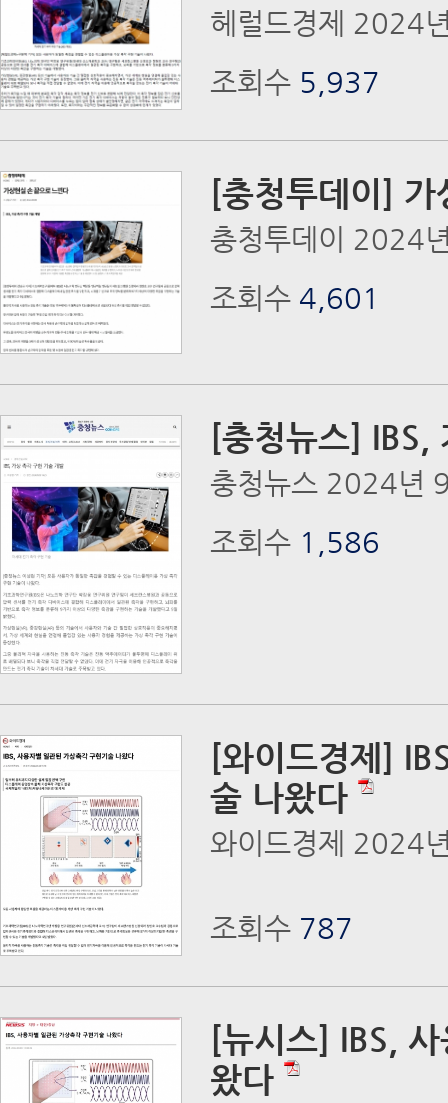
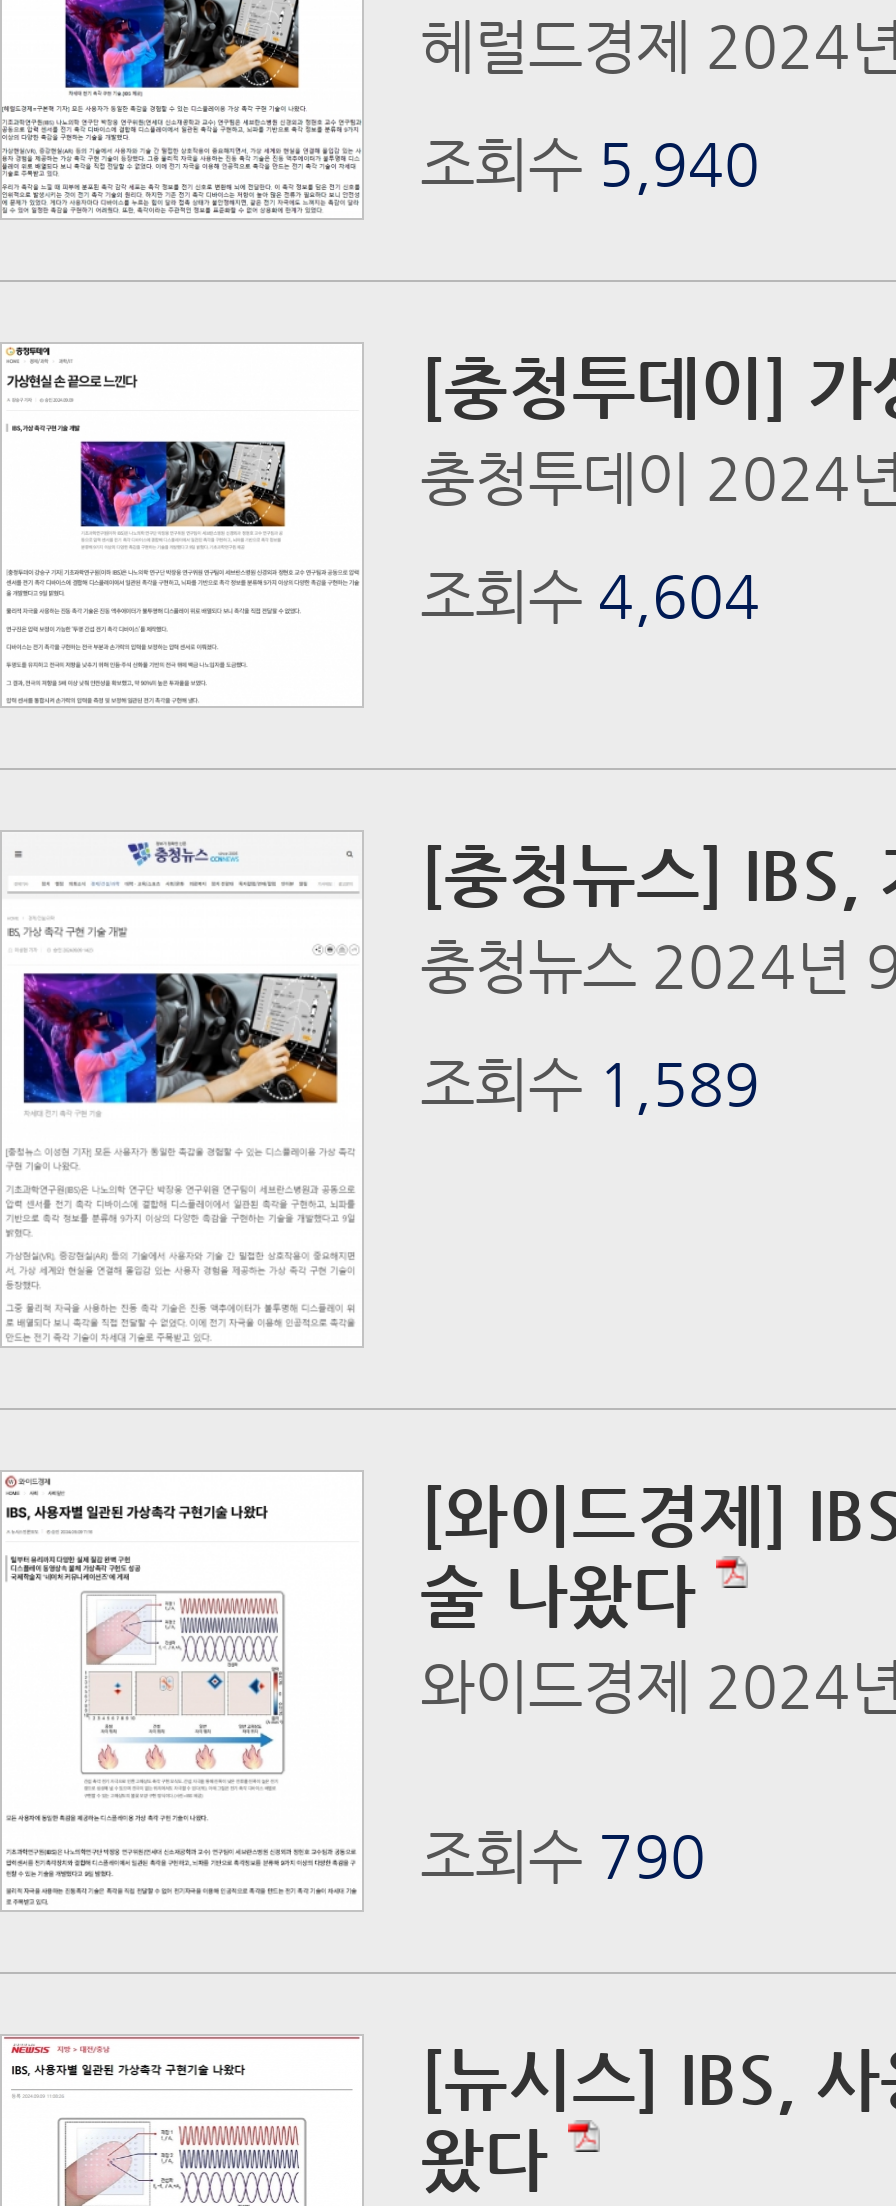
- 조회수 5,937
+ 조회수 5,940

- 조회수 4,601
+ 조회수 4,604

- 조회수 1,586
+ 조회수 1,589

- 조회수 787
+ 조회수 790
